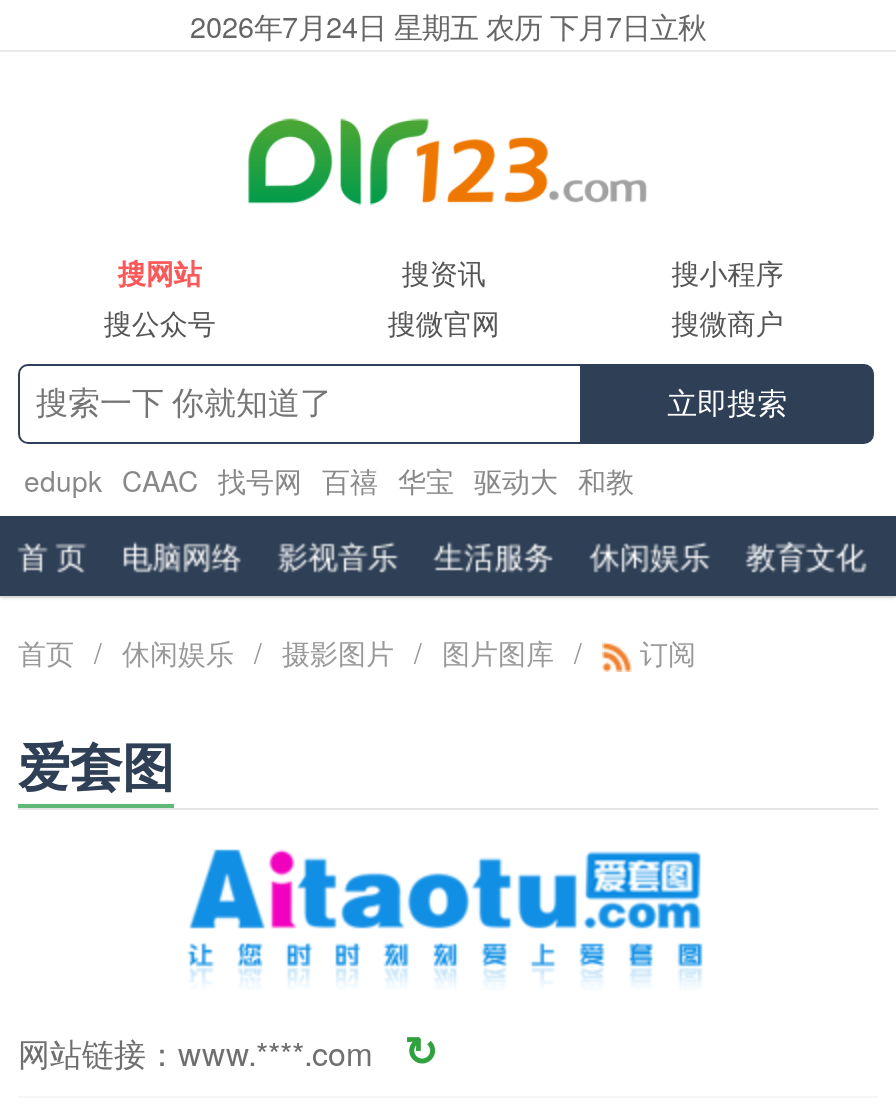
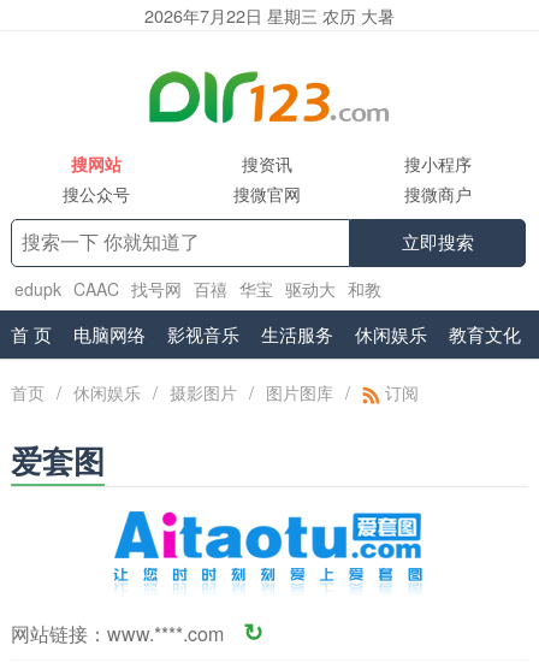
- 2026年7月24日 星期五 农历 下月7日立秋
+ 2026年7月22日 星期三 农历 大暑
